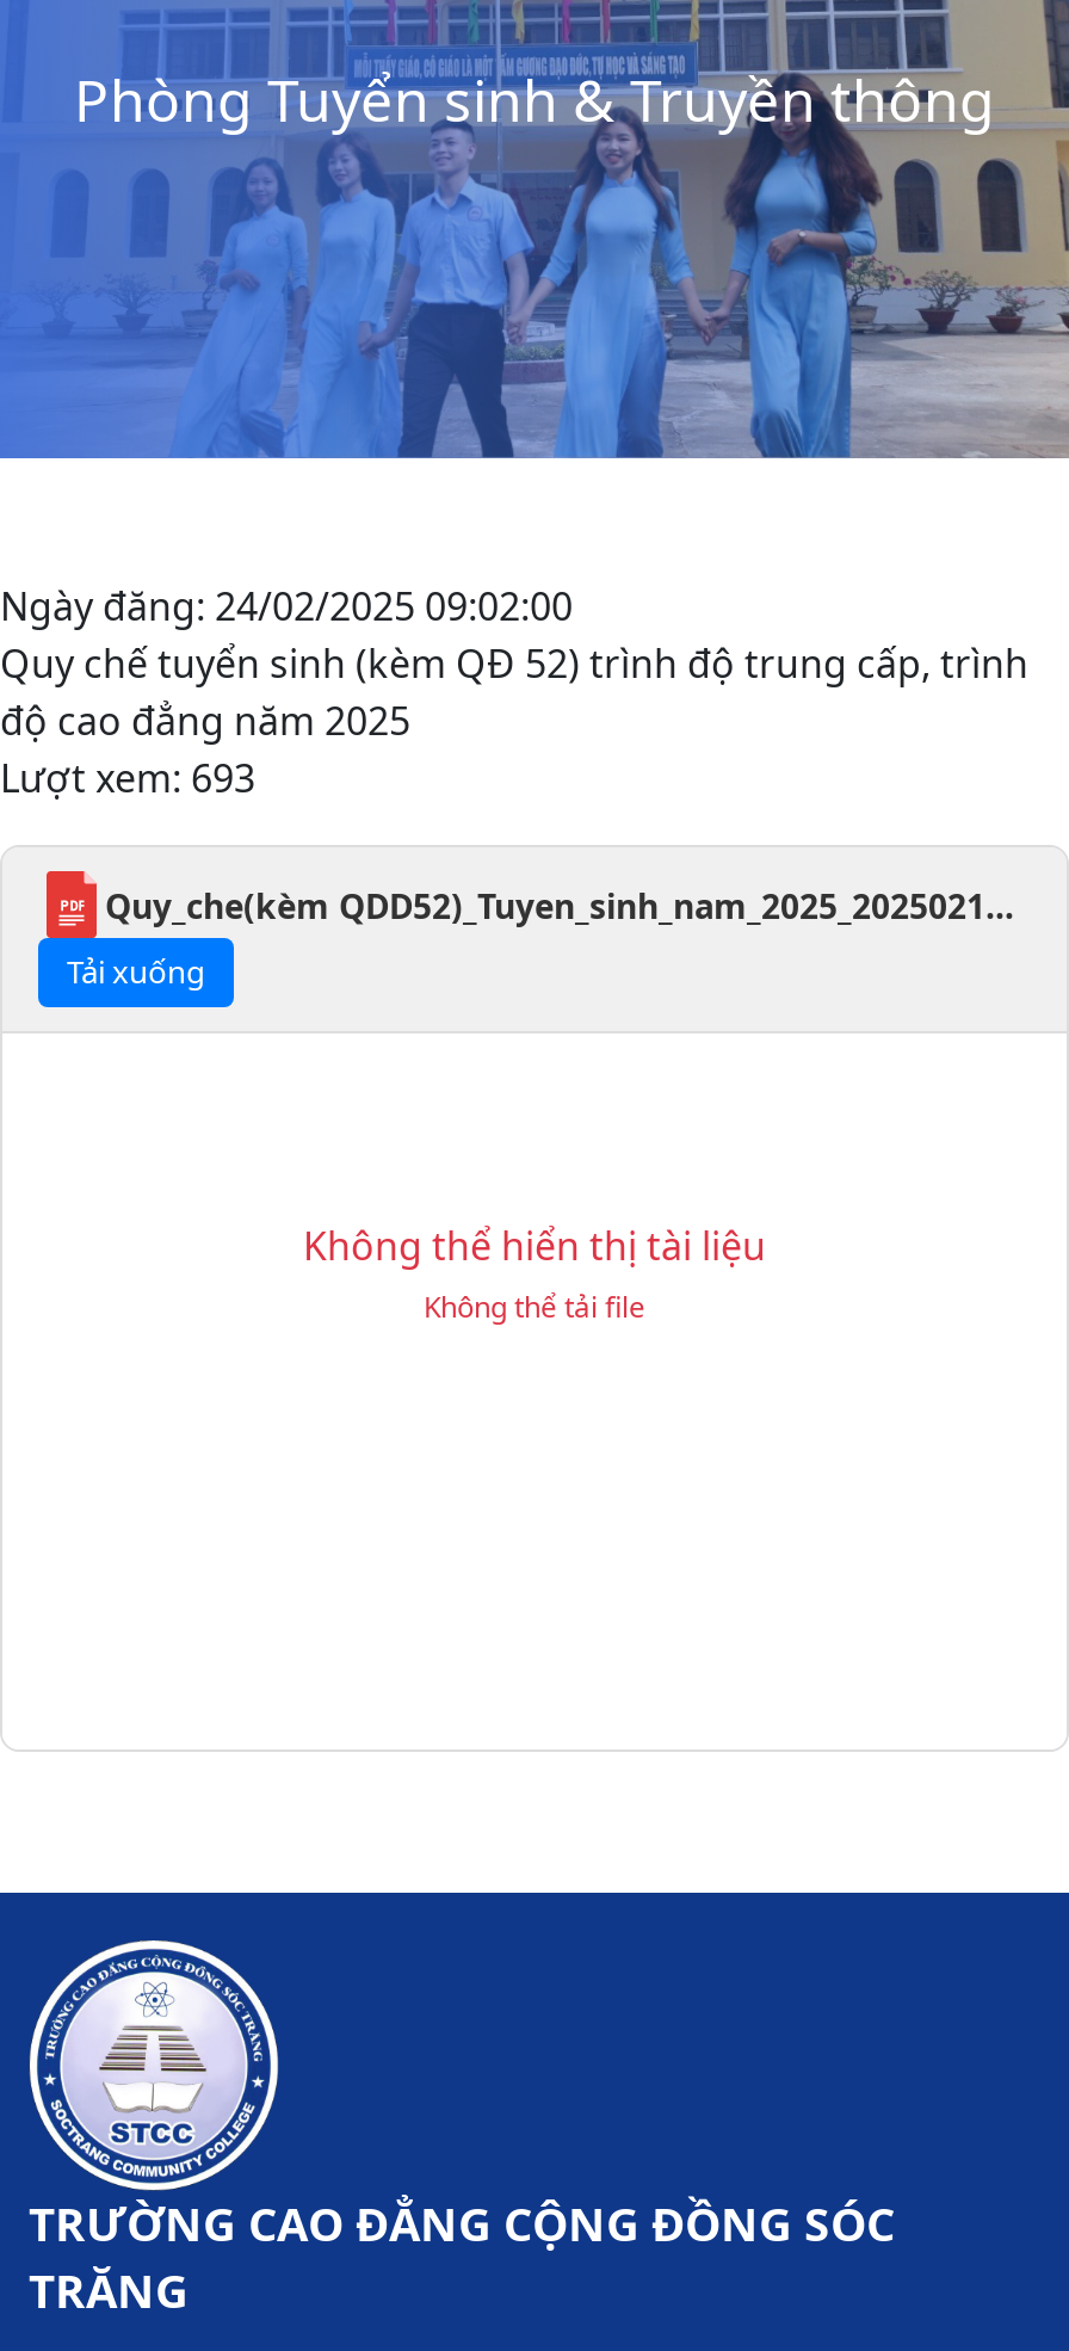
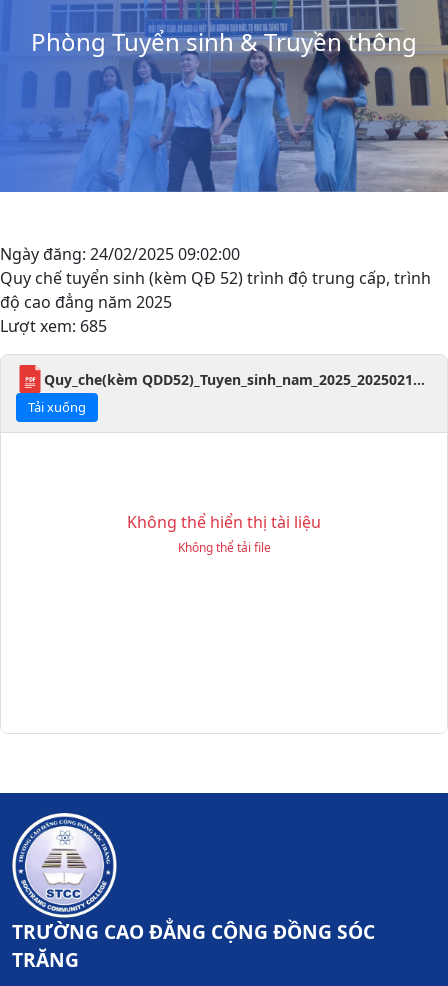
- Lượt xem: 693
+ Lượt xem: 685
